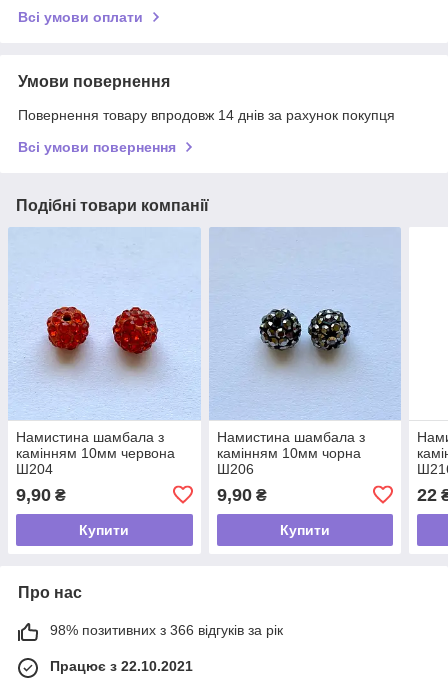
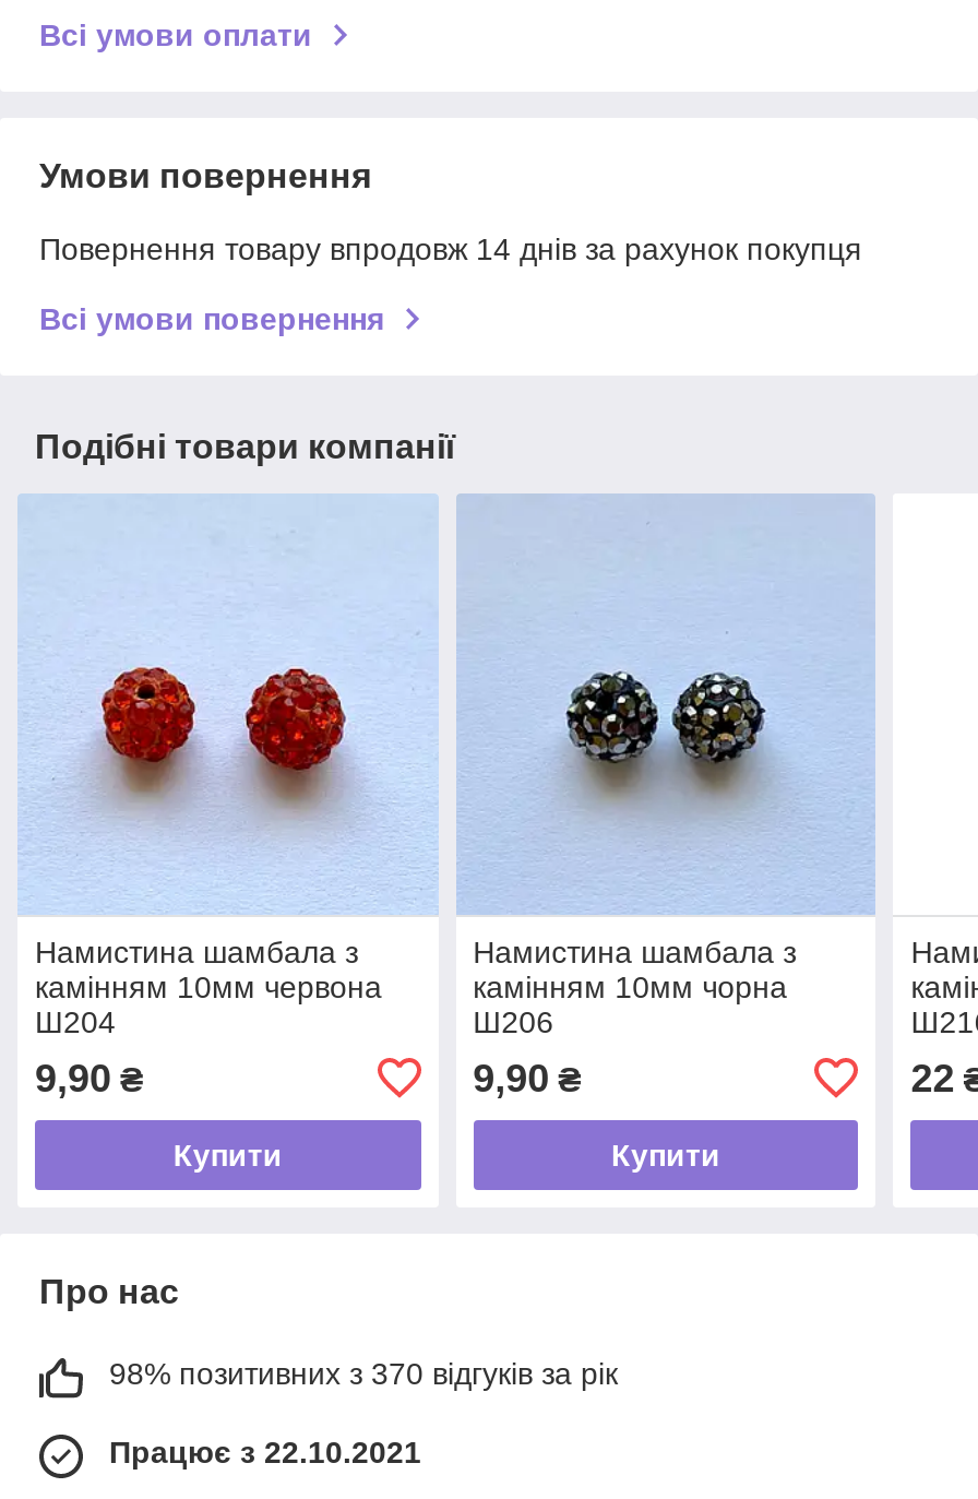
- 98% позитивних з 366 відгуків за рік
+ 98% позитивних з 370 відгуків за рік
